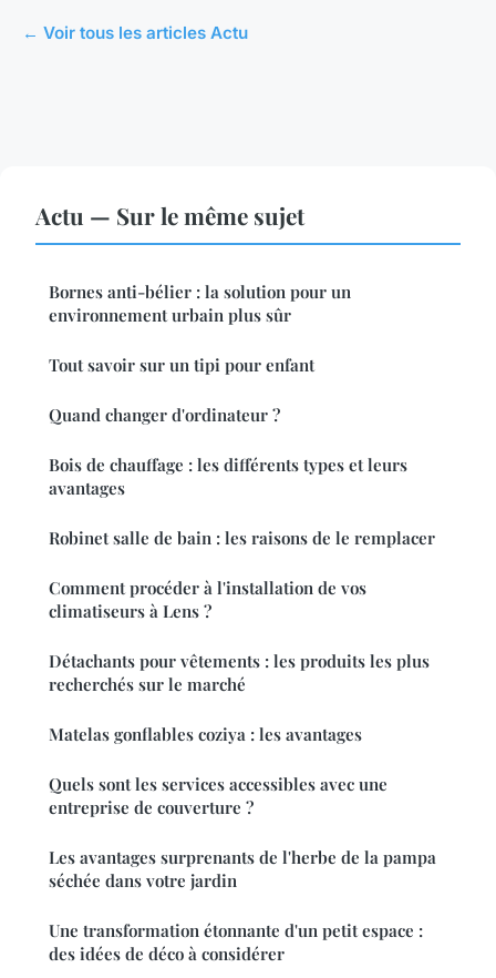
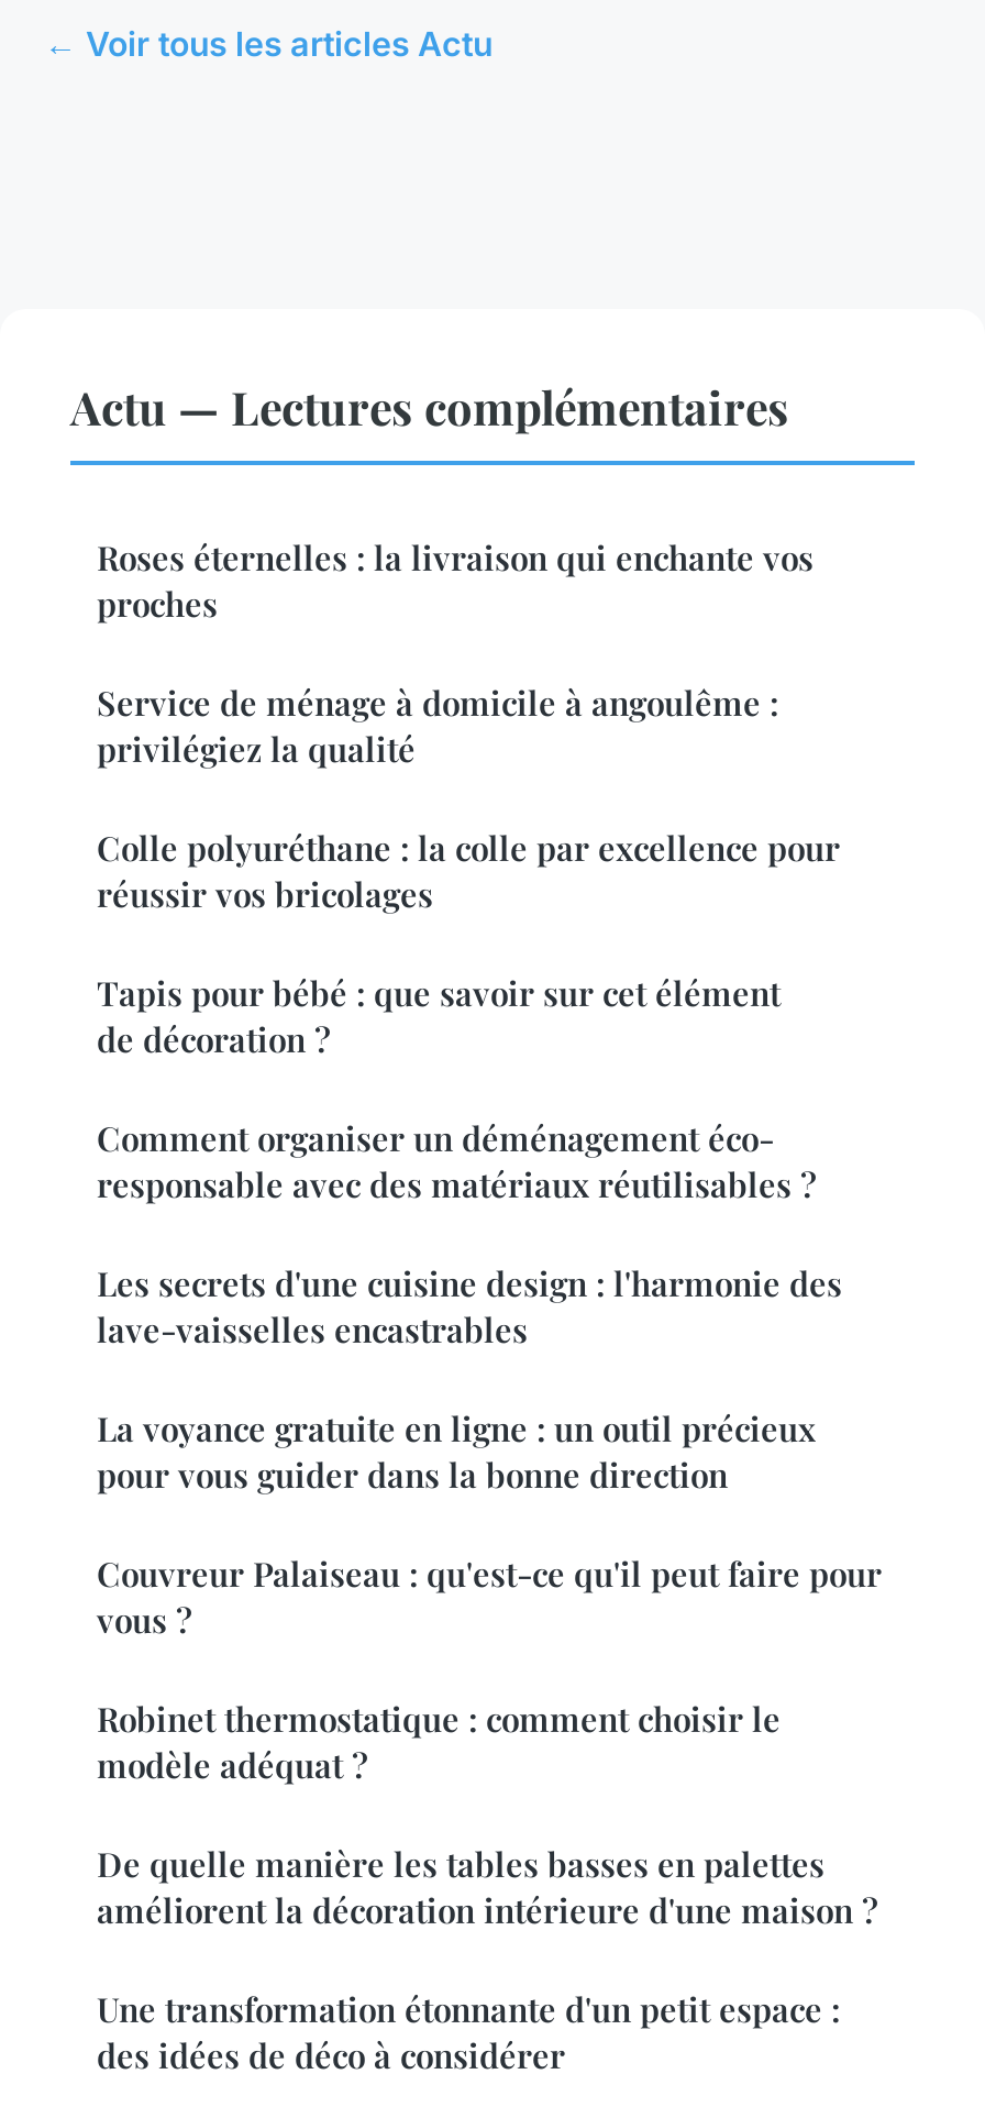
- Actu — Sur le même sujet
+ Actu — Lectures complémentaires

- Bornes anti-bélier : la solution pour un
- environnement urbain plus sûr
+ Roses éternelles : la livraison qui enchante vos
+ proches

- Tout savoir sur un tipi pour enfant
+ Service de ménage à domicile à angoulême :
+ privilégiez la qualité

- Quand changer d'ordinateur ?
+ Colle polyuréthane : la colle par excellence pour
+ réussir vos bricolages

- Bois de chauffage : les différents types et leurs
- avantages
+ Tapis pour bébé : que savoir sur cet élément
+ de décoration ?

- Robinet salle de bain : les raisons de le remplacer
+ Comment organiser un déménagement éco-
+ responsable avec des matériaux réutilisables ?

- Comment procéder à l'installation de vos
- climatiseurs à Lens ?
+ Les secrets d'une cuisine design : l'harmonie des
+ lave-vaisselles encastrables

- Détachants pour vêtements : les produits les plus
- recherchés sur le marché
+ La voyance gratuite en ligne : un outil précieux
+ pour vous guider dans la bonne direction

- Matelas gonflables coziya : les avantages
+ Couvreur Palaiseau : qu'est-ce qu'il peut faire pour
+ vous ?

- Quels sont les services accessibles avec une
- entreprise de couverture ?
+ Robinet thermostatique : comment choisir le
+ modèle adéquat ?

- Les avantages surprenants de l'herbe de la pampa
- séchée dans votre jardin
+ De quelle manière les tables basses en palettes
+ améliorent la décoration intérieure d'une maison ?
